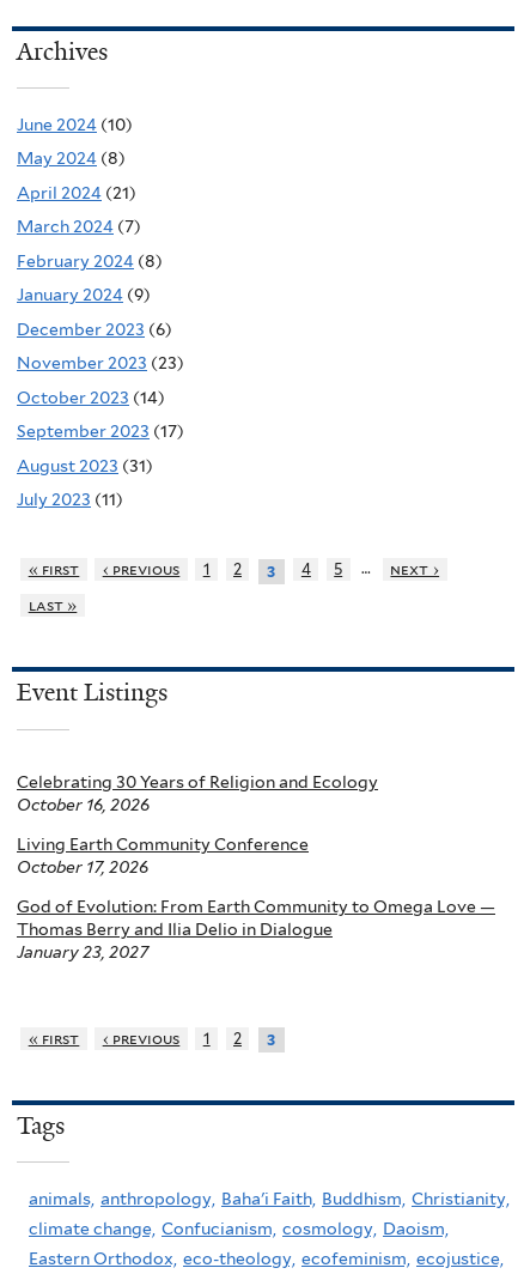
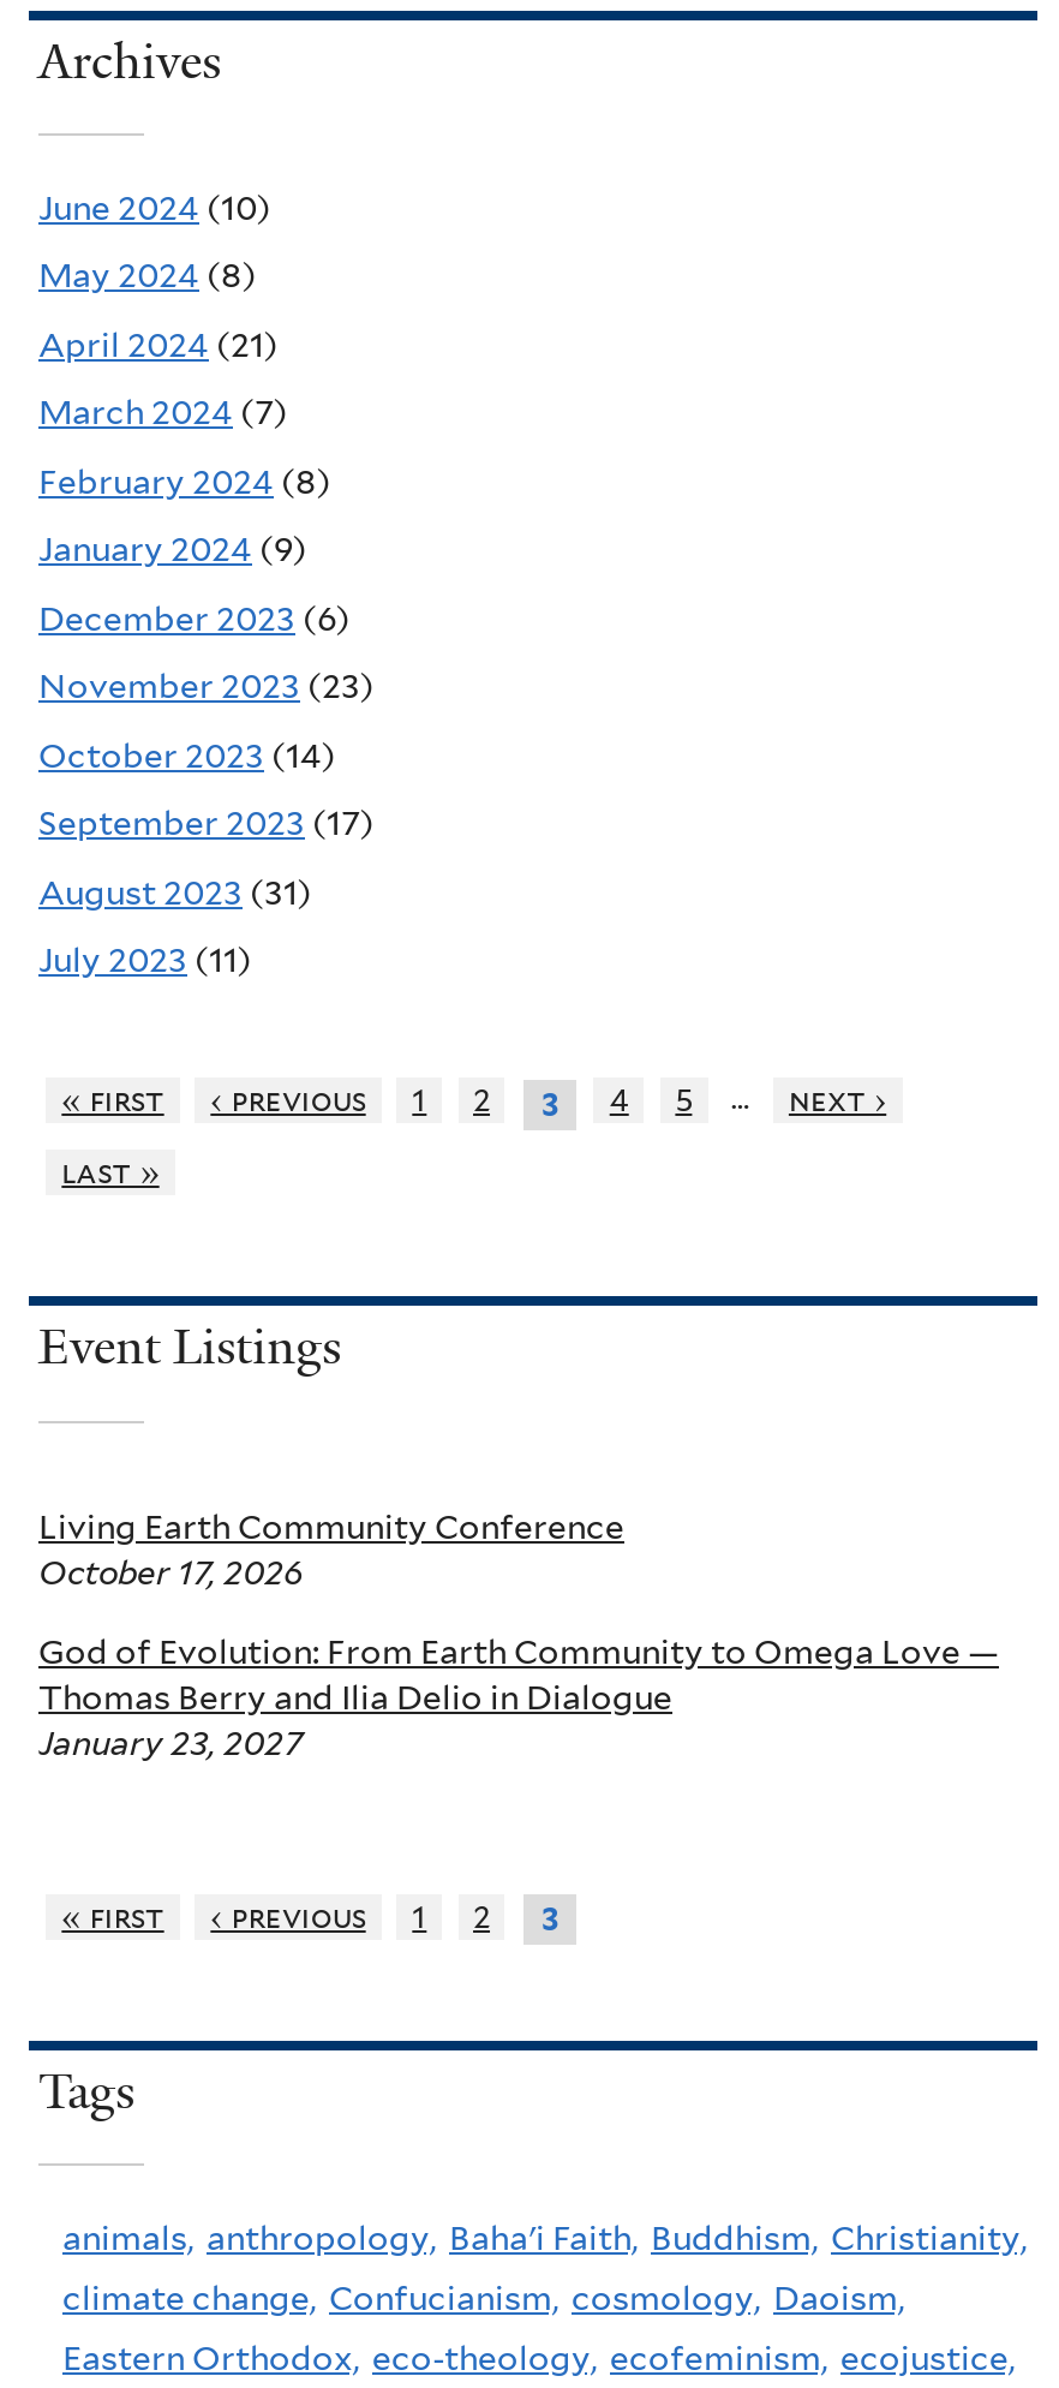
- Celebrating 30 Years of Religion and Ecology
- October 16, 2026
